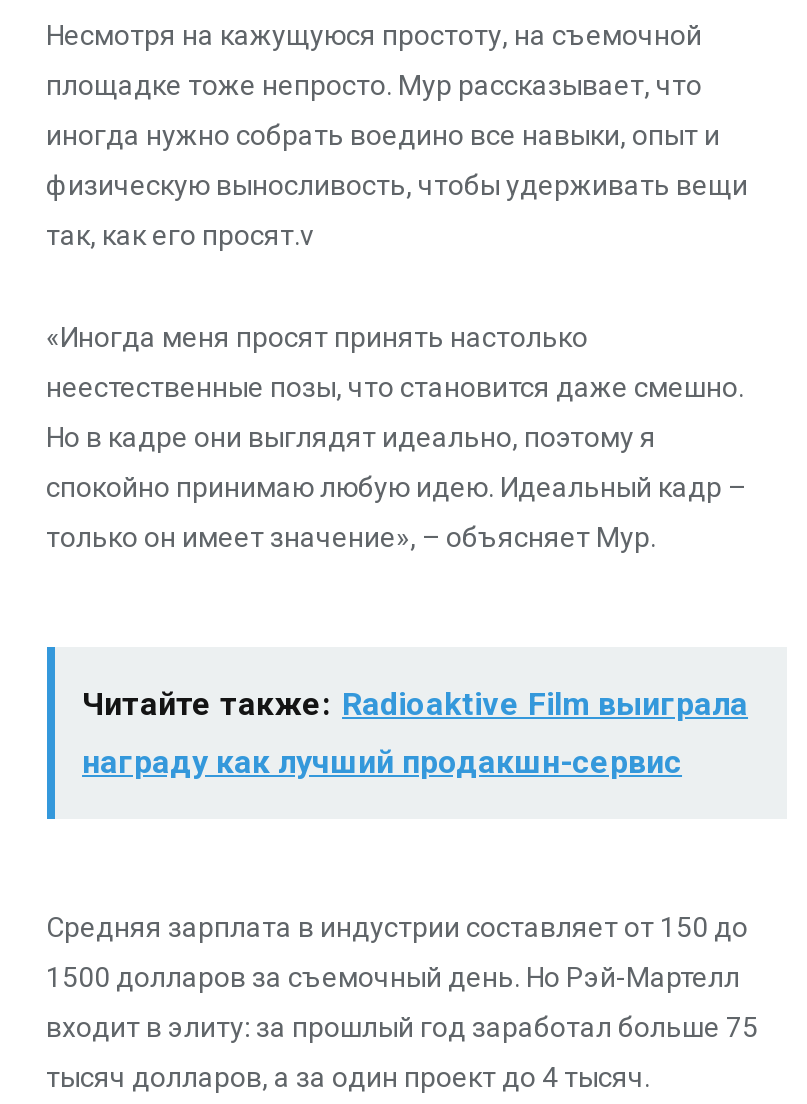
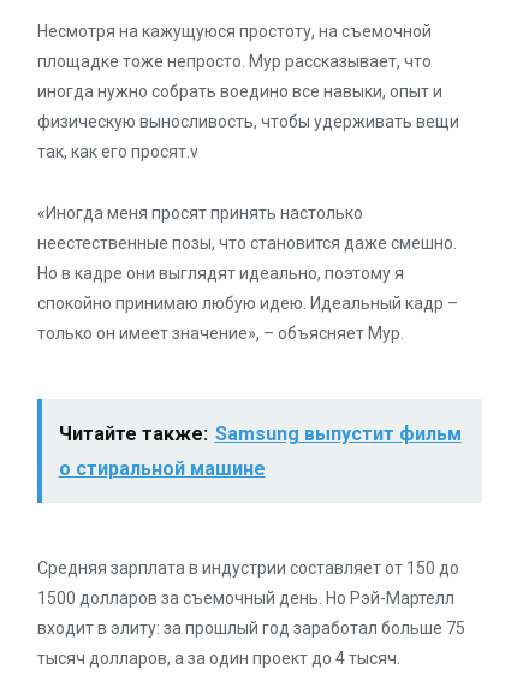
- Читайте также: Radioaktive Film выиграла
+ Читайте также: Samsung выпустит фильм

- награду как лучший продакшн-сервис
+ о стиральной машине
